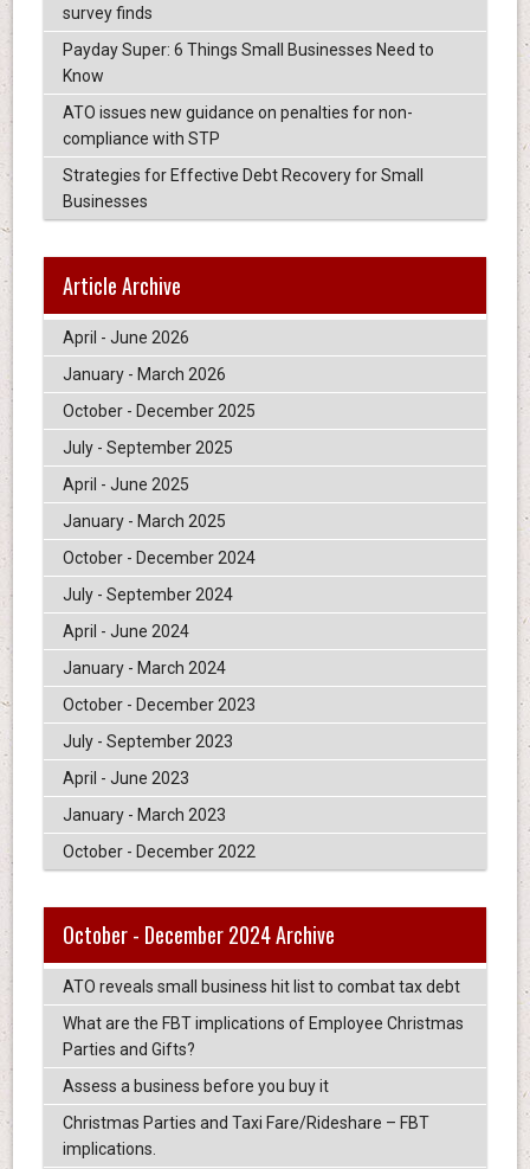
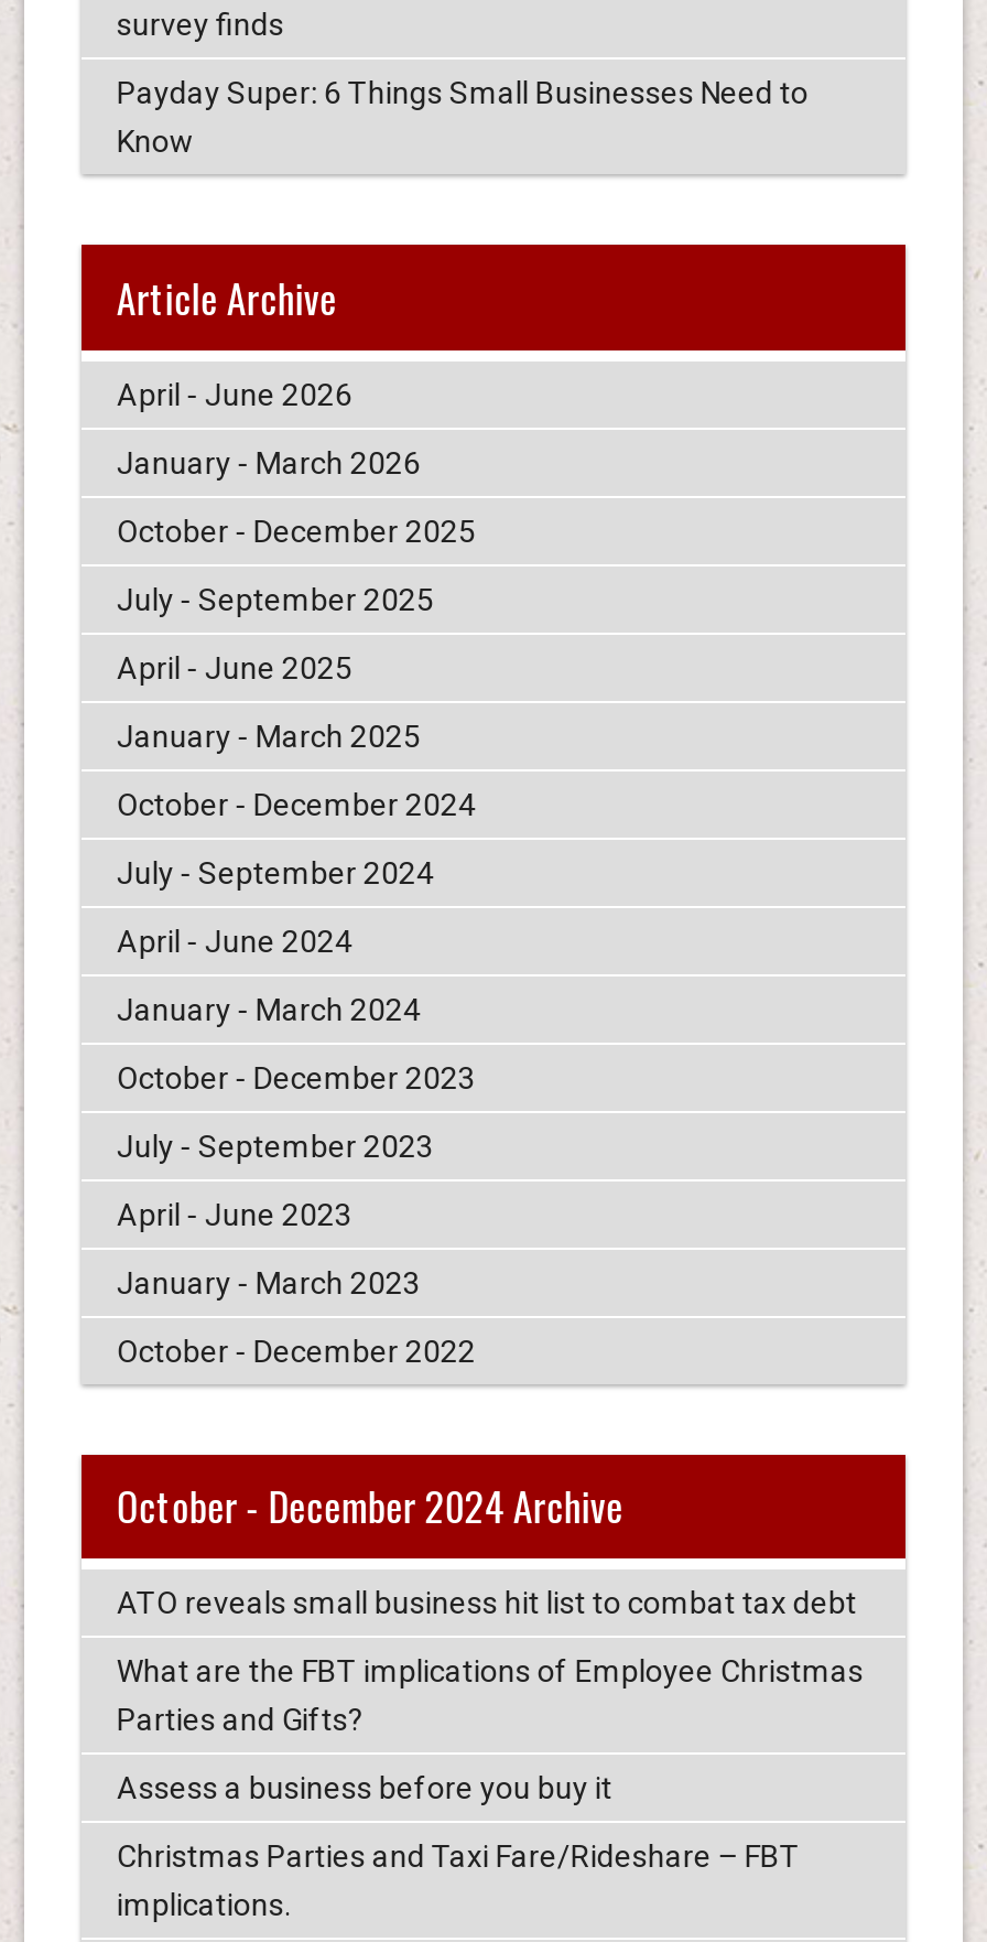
- ATO issues new guidance on penalties for non-
- compliance with STP
- Strategies for Effective Debt Recovery for Small
- Businesses
